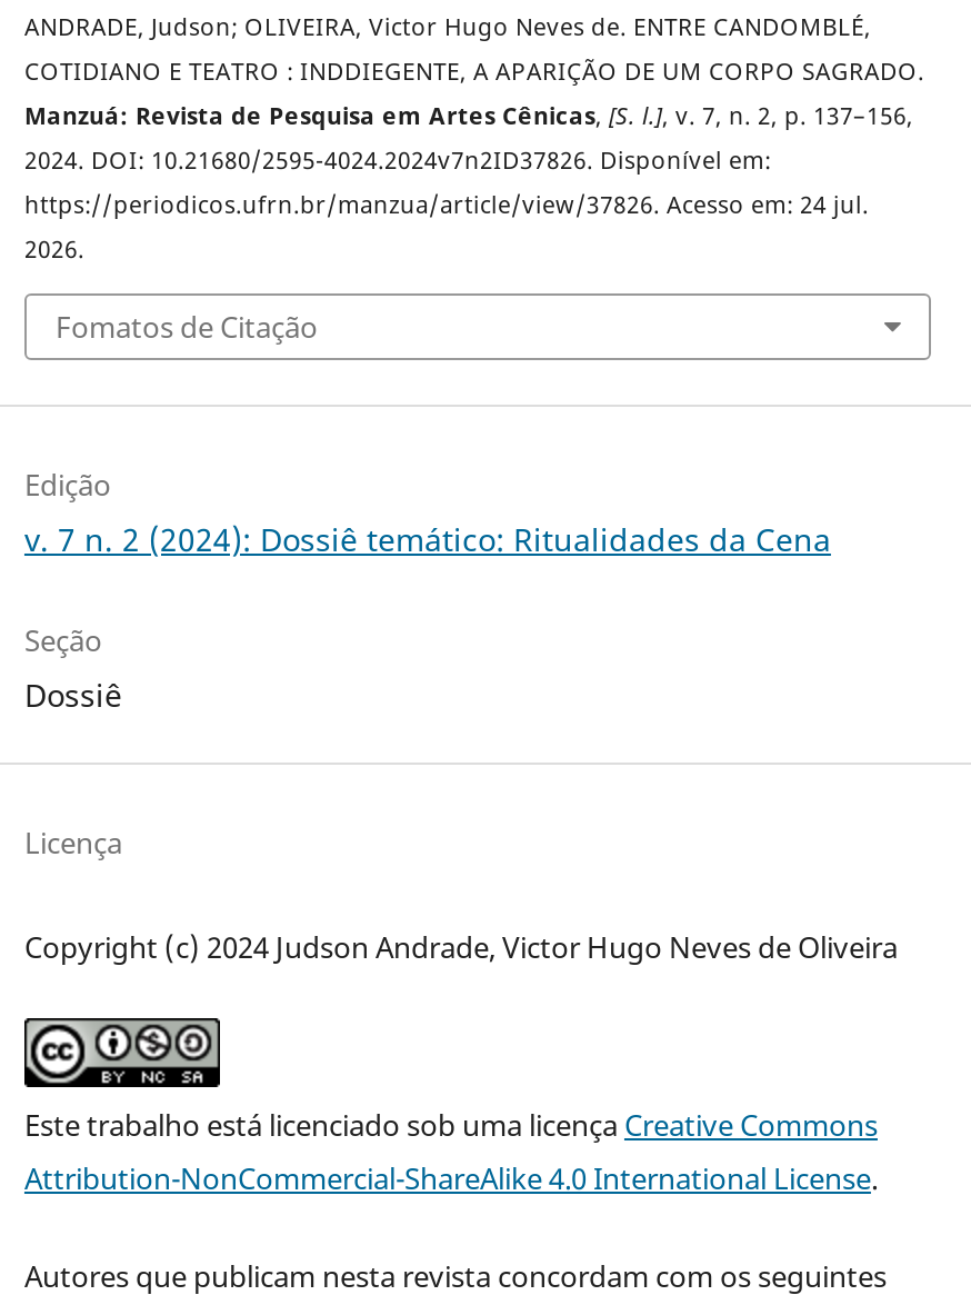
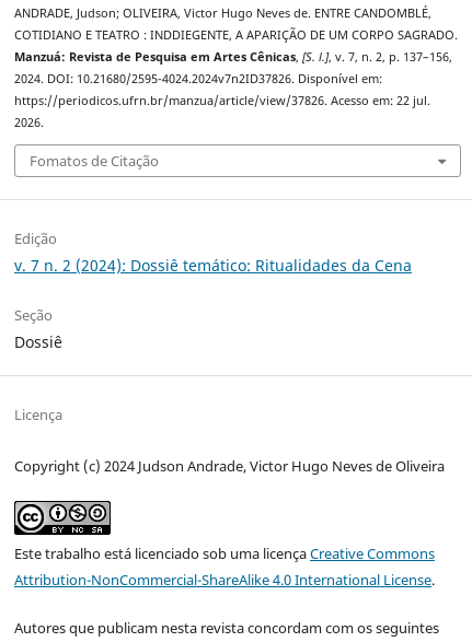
- https://periodicos.ufrn.br/manzua/article/view/37826. Acesso em: 24 jul.
+ https://periodicos.ufrn.br/manzua/article/view/37826. Acesso em: 22 jul.
